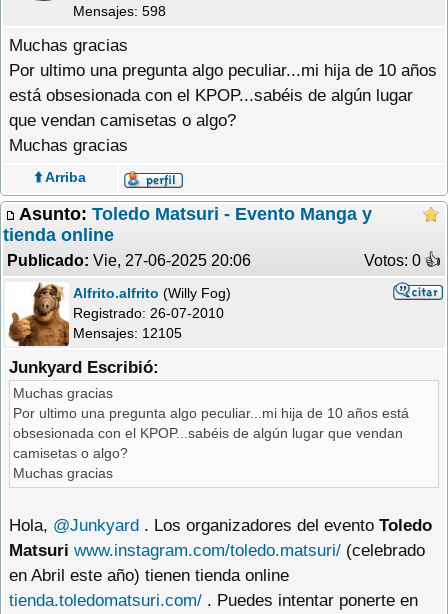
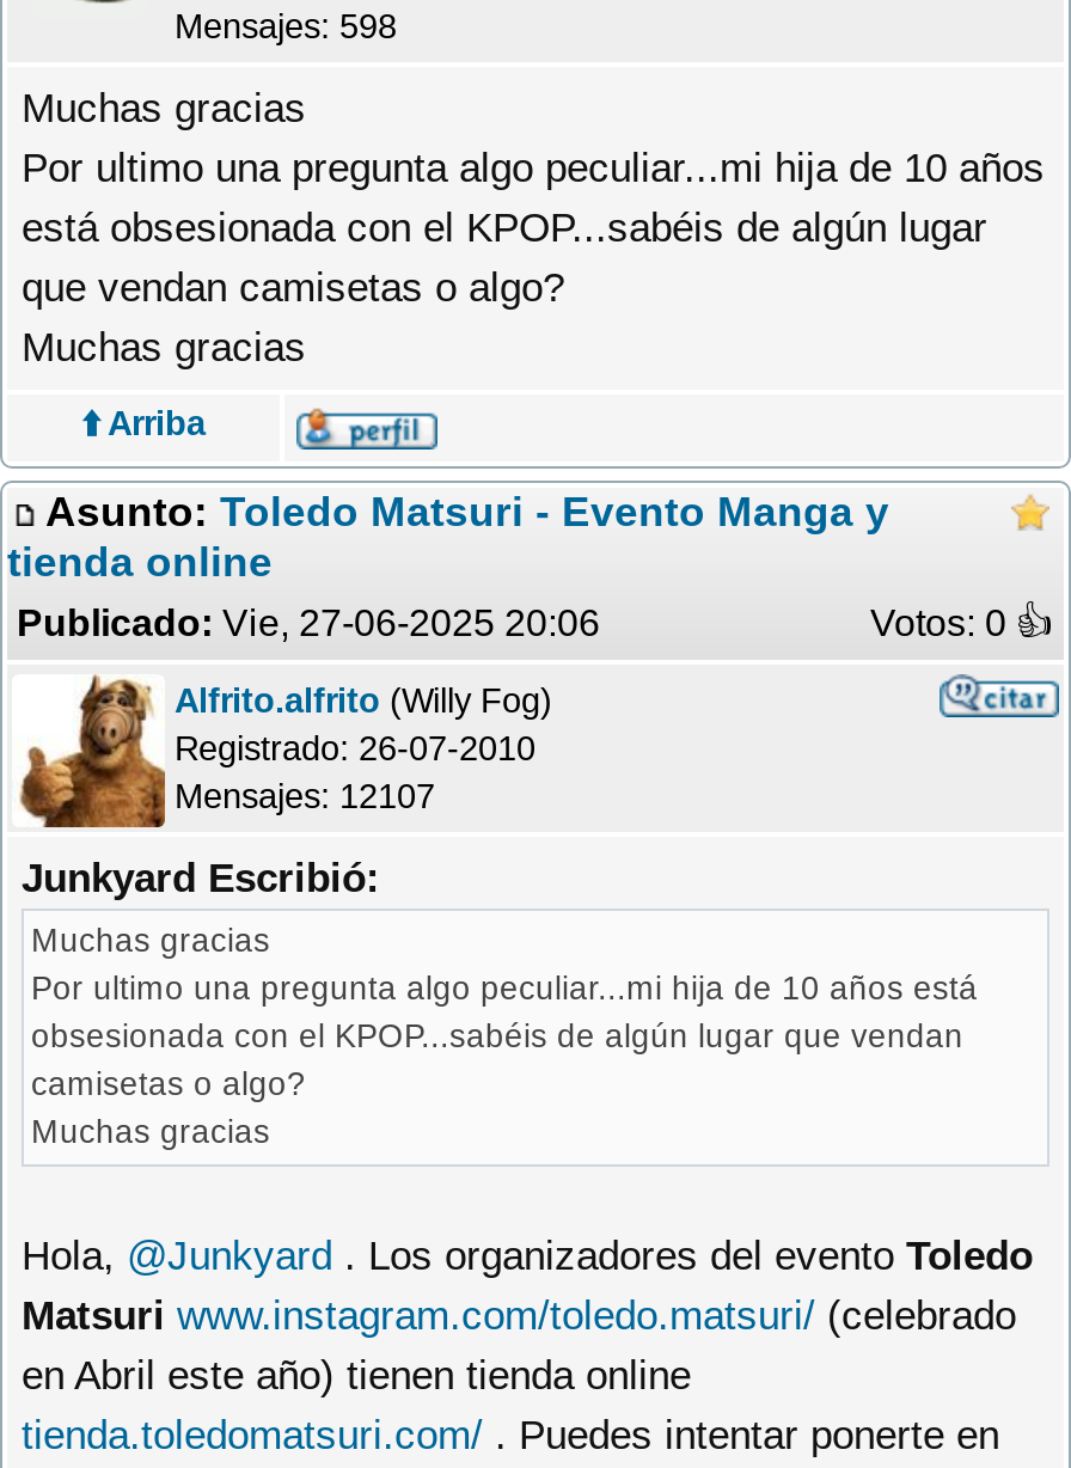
- Mensajes: 12105
+ Mensajes: 12107
